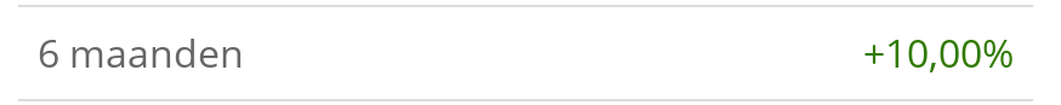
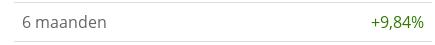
- +10,00%
+ +9,84%
